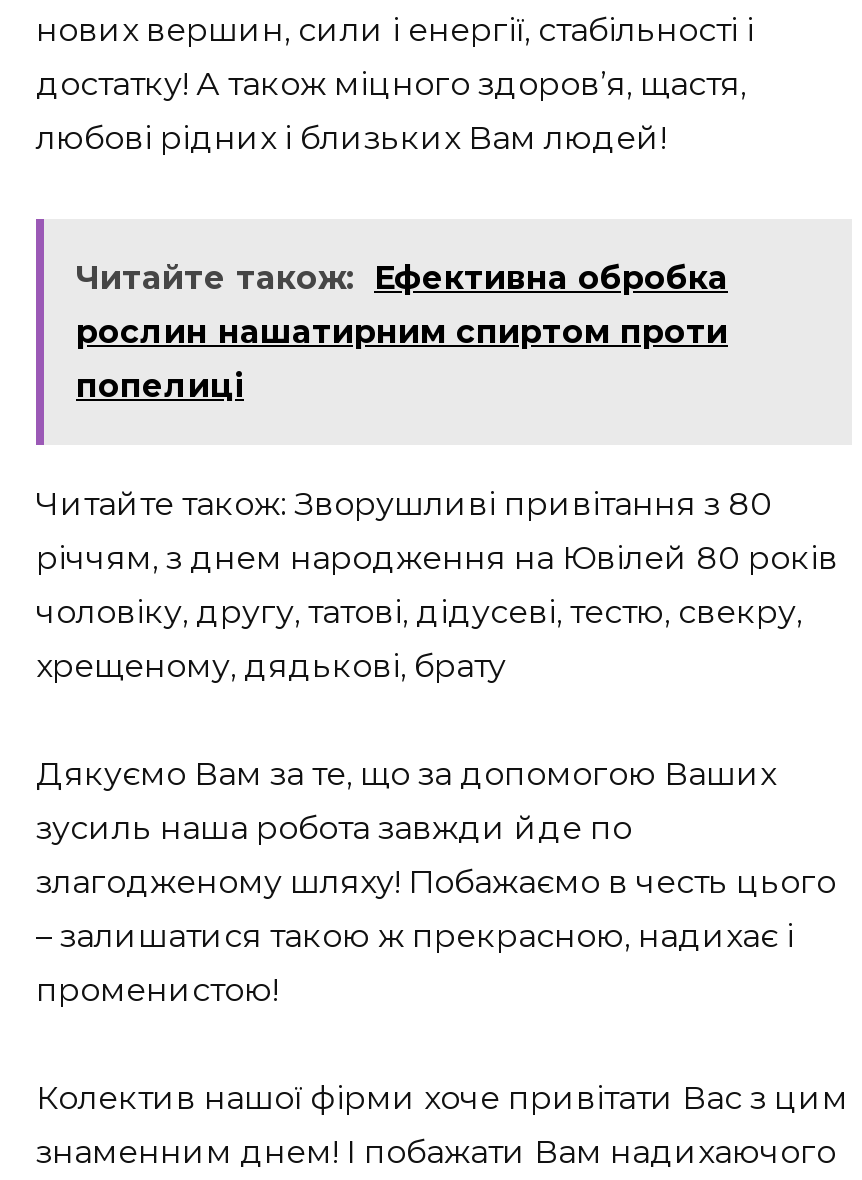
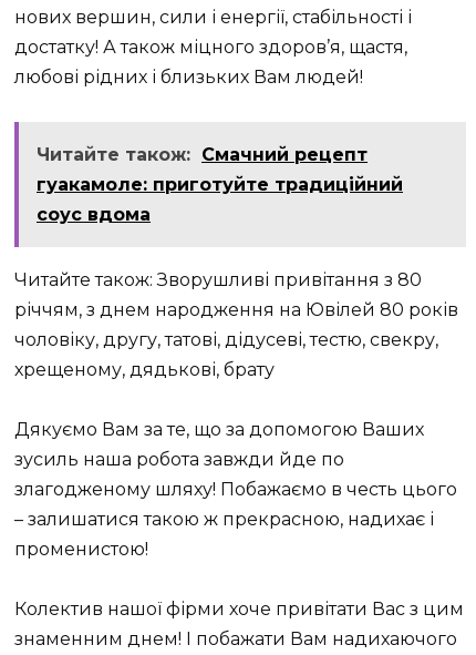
- Читайте також: Ефективна обробка
- рослин нашатирним спиртом проти
- попелиці
+ Читайте також: Смачний рецепт
+ гуакамоле: приготуйте традиційний
+ соус вдома
